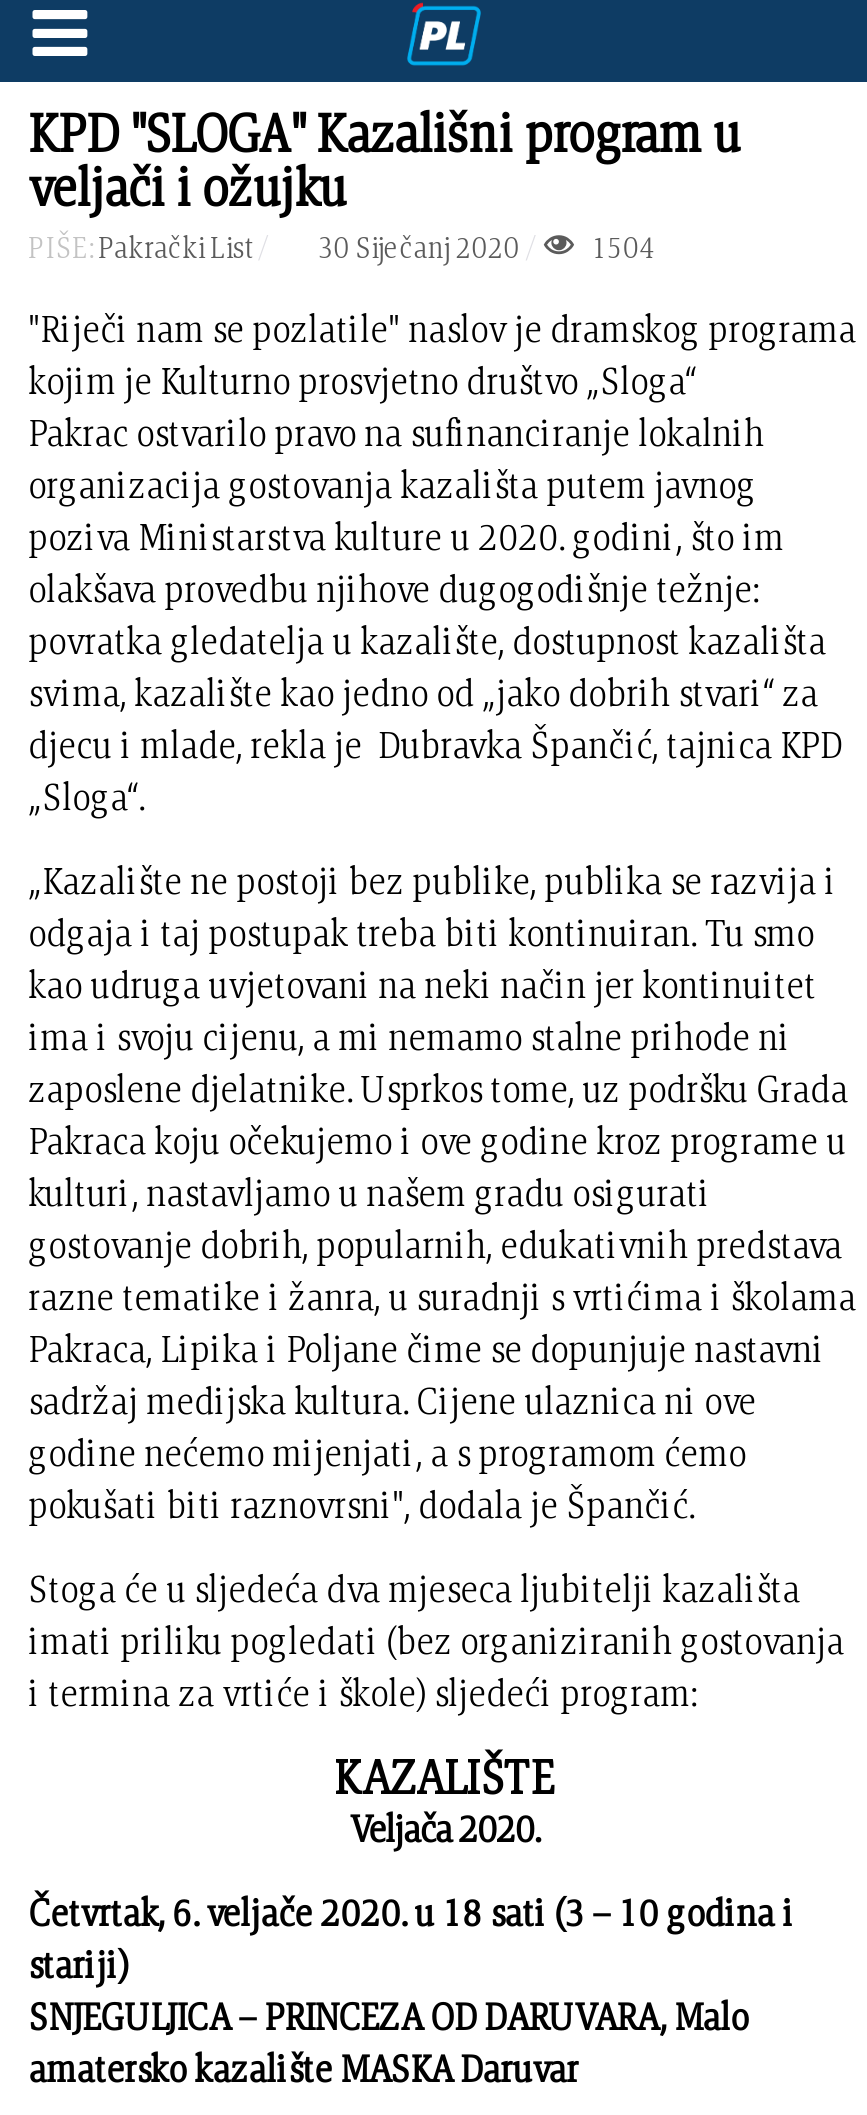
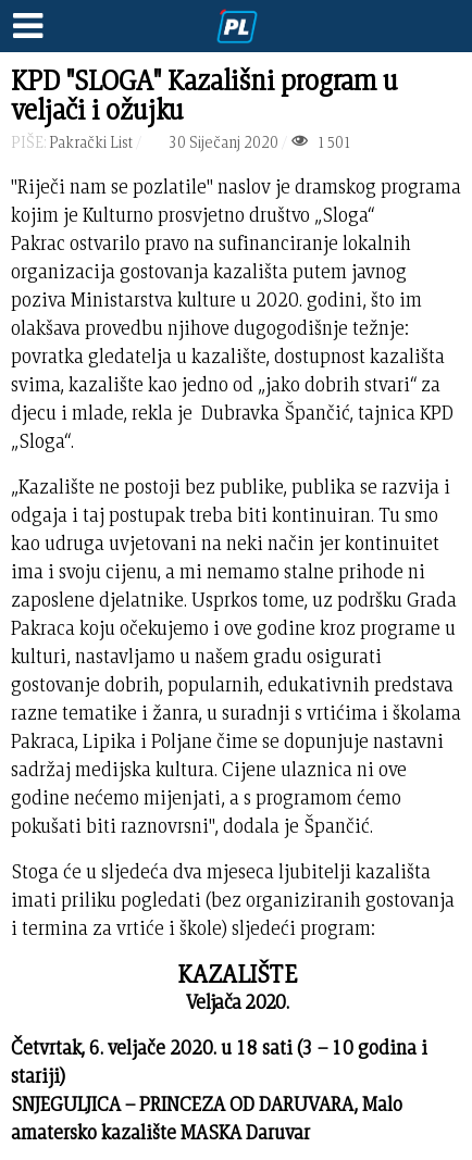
- 1504
+ 1501
